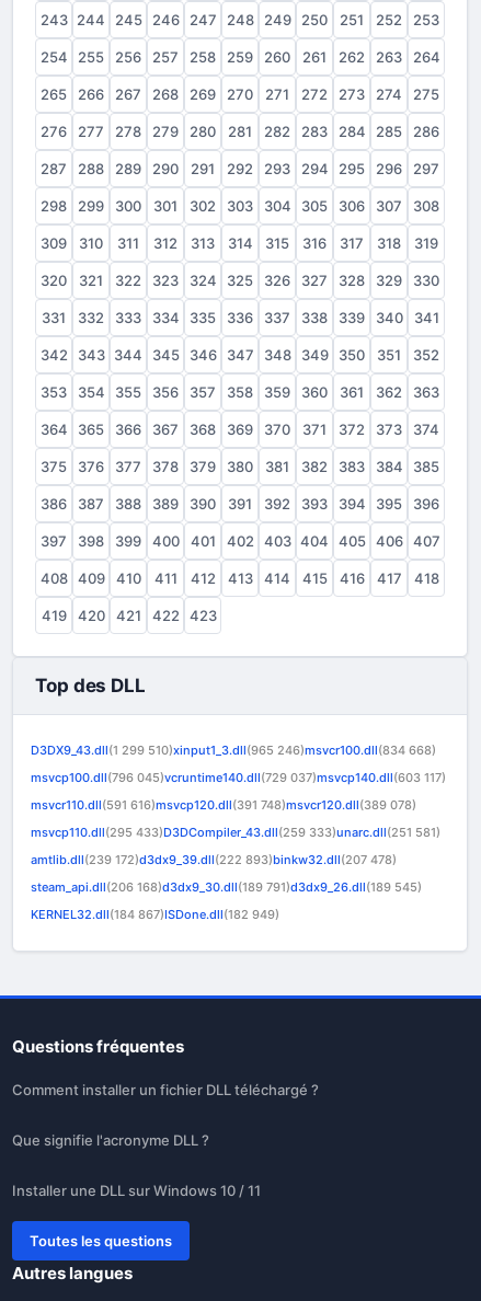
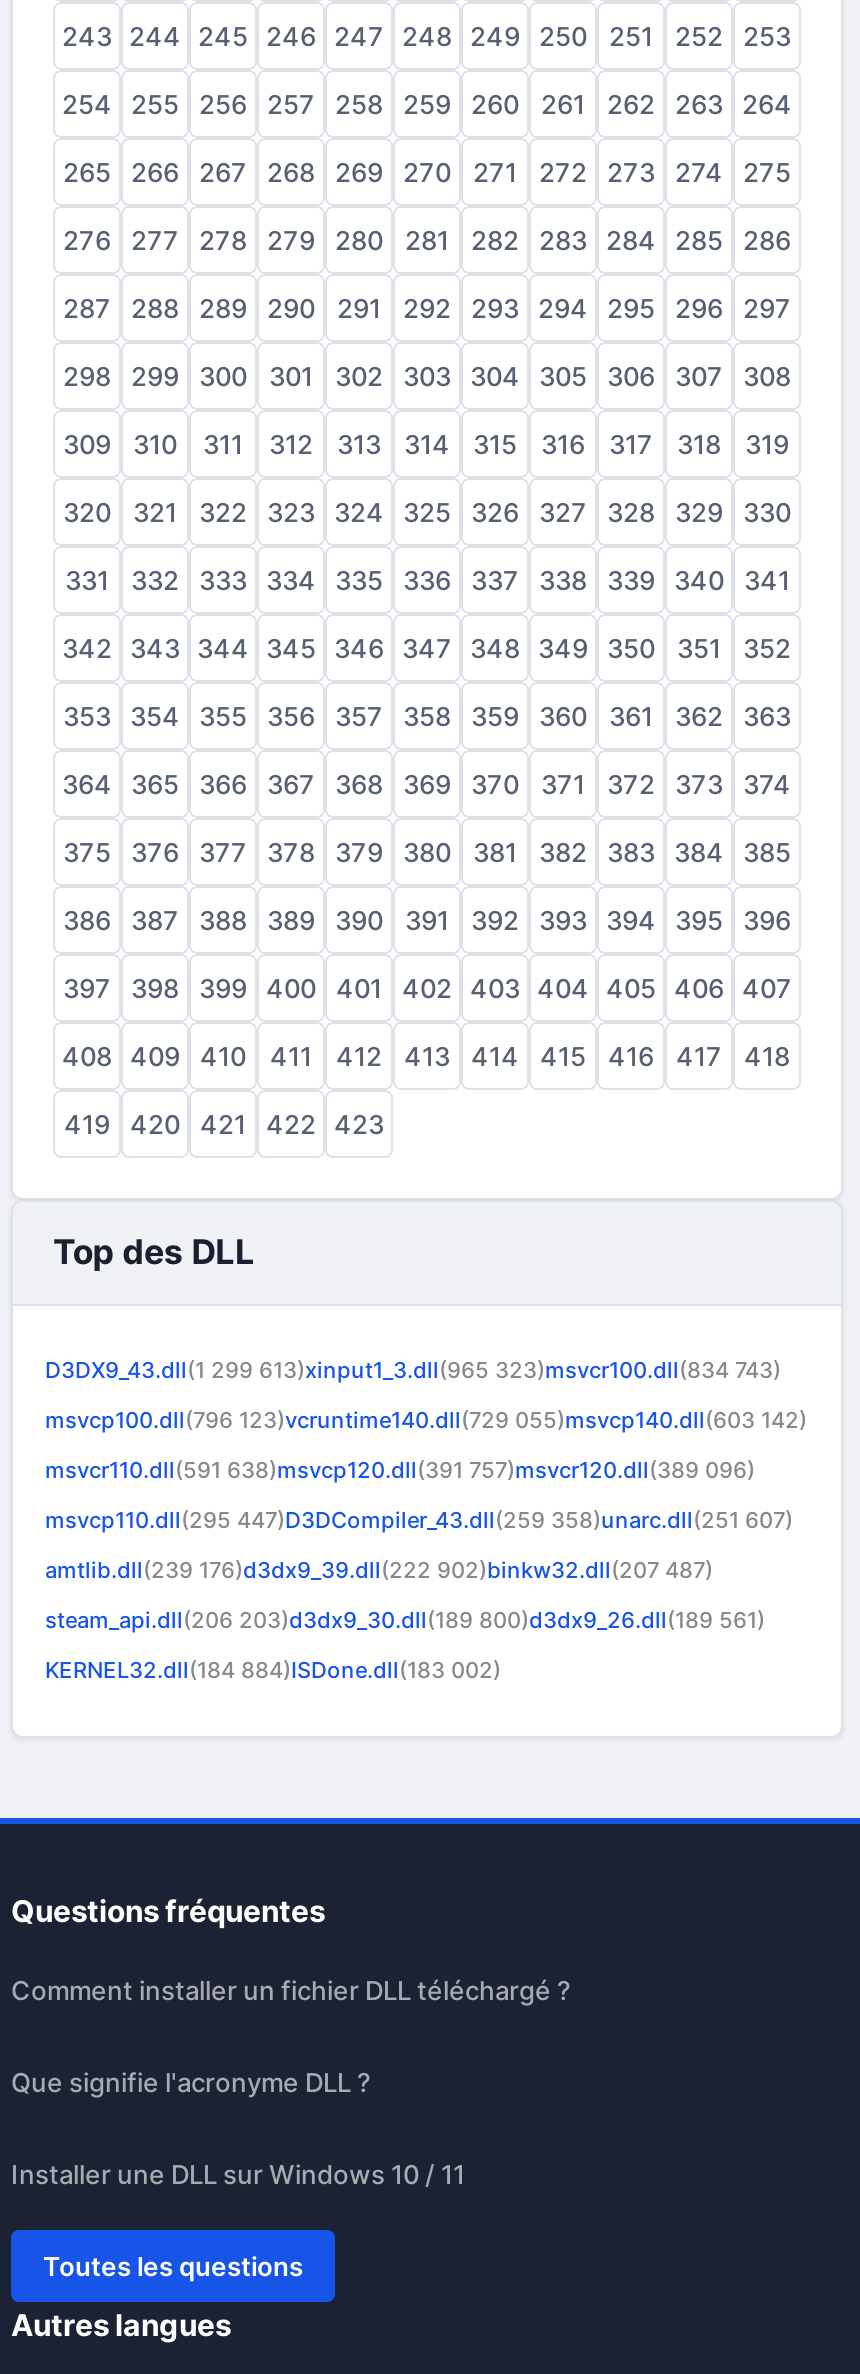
- D3DX9_43.dll(1 299 510)xinput1_3.dll(965 246)msvcr100.dll(834 668)
+ D3DX9_43.dll(1 299 613)xinput1_3.dll(965 323)msvcr100.dll(834 743)

- msvcp100.dll(796 045)vcruntime140.dll(729 037)msvcp140.dll(603 117)
+ msvcp100.dll(796 123)vcruntime140.dll(729 055)msvcp140.dll(603 142)

- msvcr110.dll(591 616)msvcp120.dll(391 748)msvcr120.dll(389 078)
+ msvcr110.dll(591 638)msvcp120.dll(391 757)msvcr120.dll(389 096)

- msvcp110.dll(295 433)D3DCompiler_43.dll(259 333)unarc.dll(251 581)
+ msvcp110.dll(295 447)D3DCompiler_43.dll(259 358)unarc.dll(251 607)

- amtlib.dll(239 172)d3dx9_39.dll(222 893)binkw32.dll(207 478)
+ amtlib.dll(239 176)d3dx9_39.dll(222 902)binkw32.dll(207 487)

- steam_api.dll(206 168)d3dx9_30.dll(189 791)d3dx9_26.dll(189 545)
+ steam_api.dll(206 203)d3dx9_30.dll(189 800)d3dx9_26.dll(189 561)

- KERNEL32.dll(184 867)ISDone.dll(182 949)
+ KERNEL32.dll(184 884)ISDone.dll(183 002)
